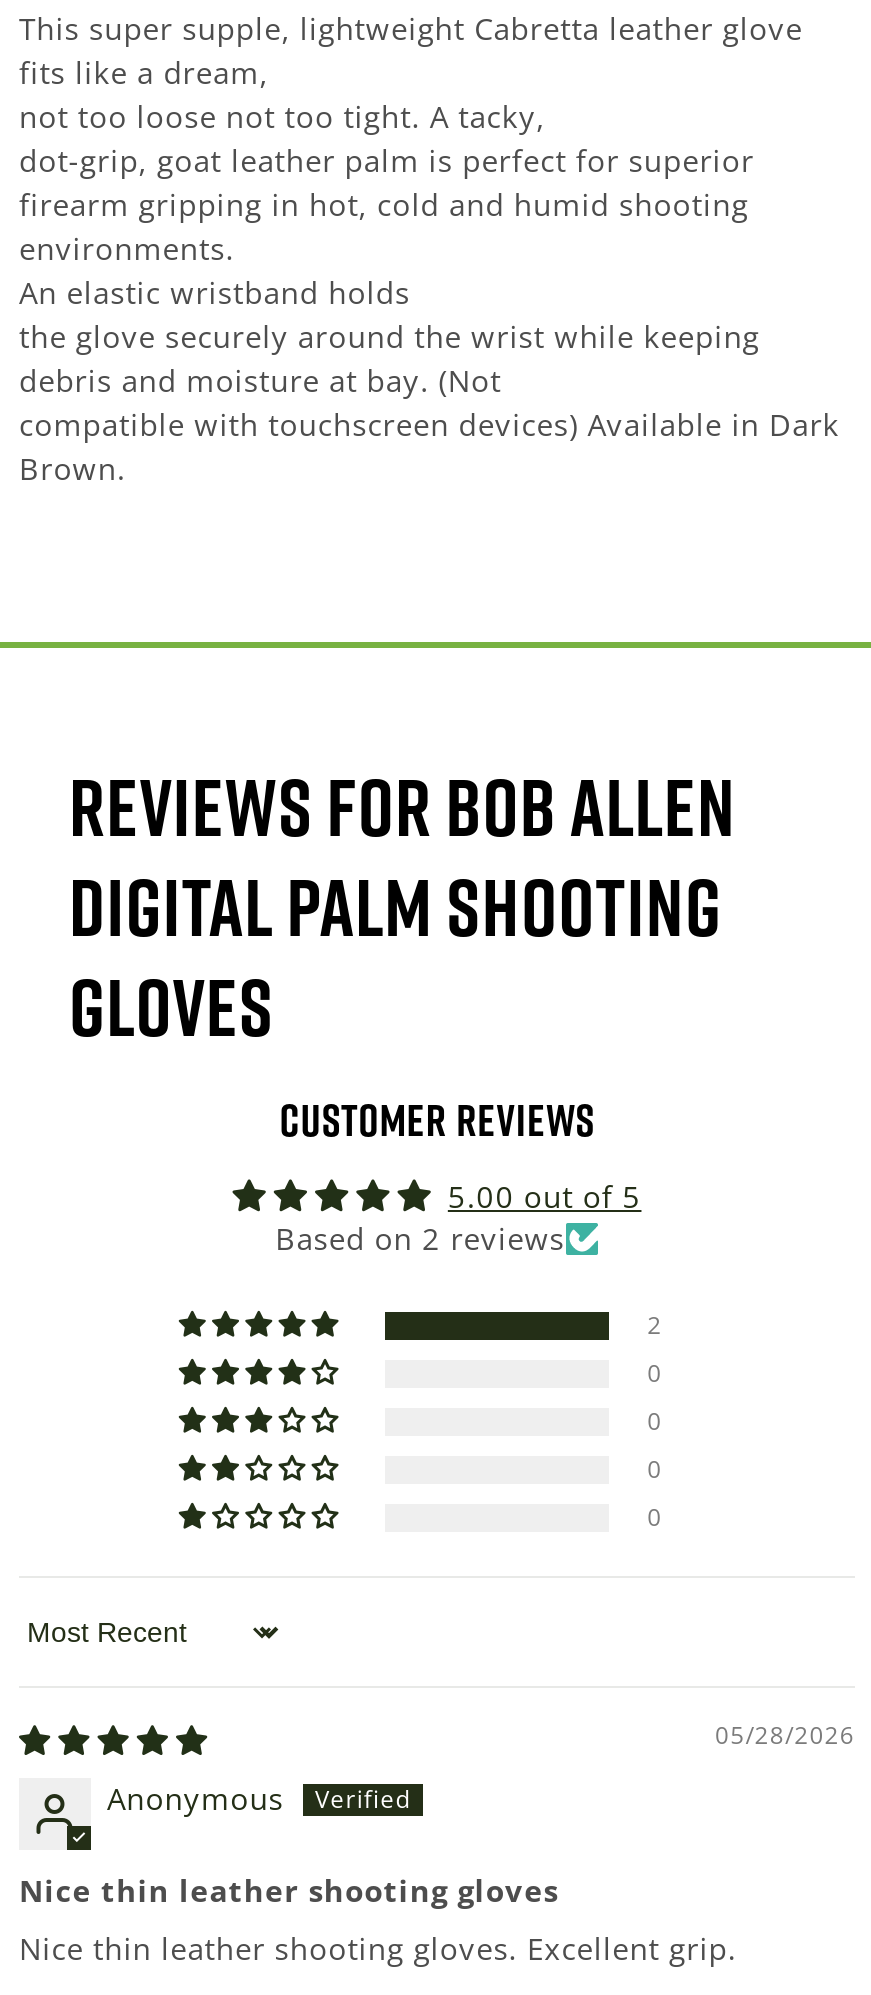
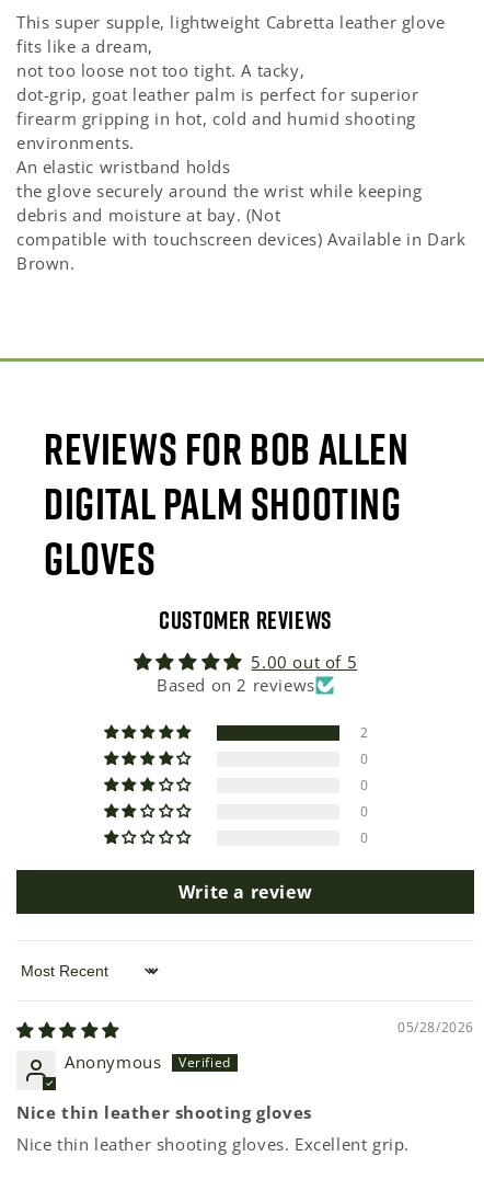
+ Write a review
